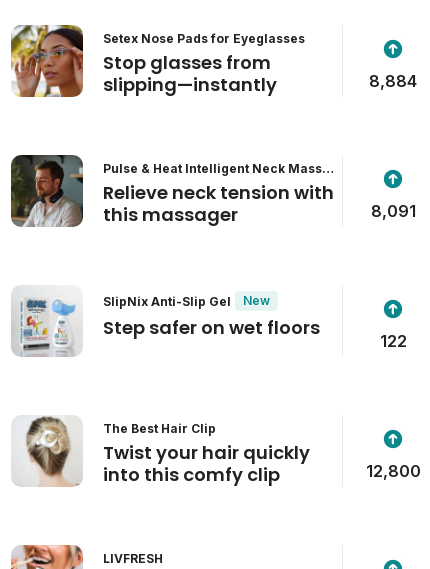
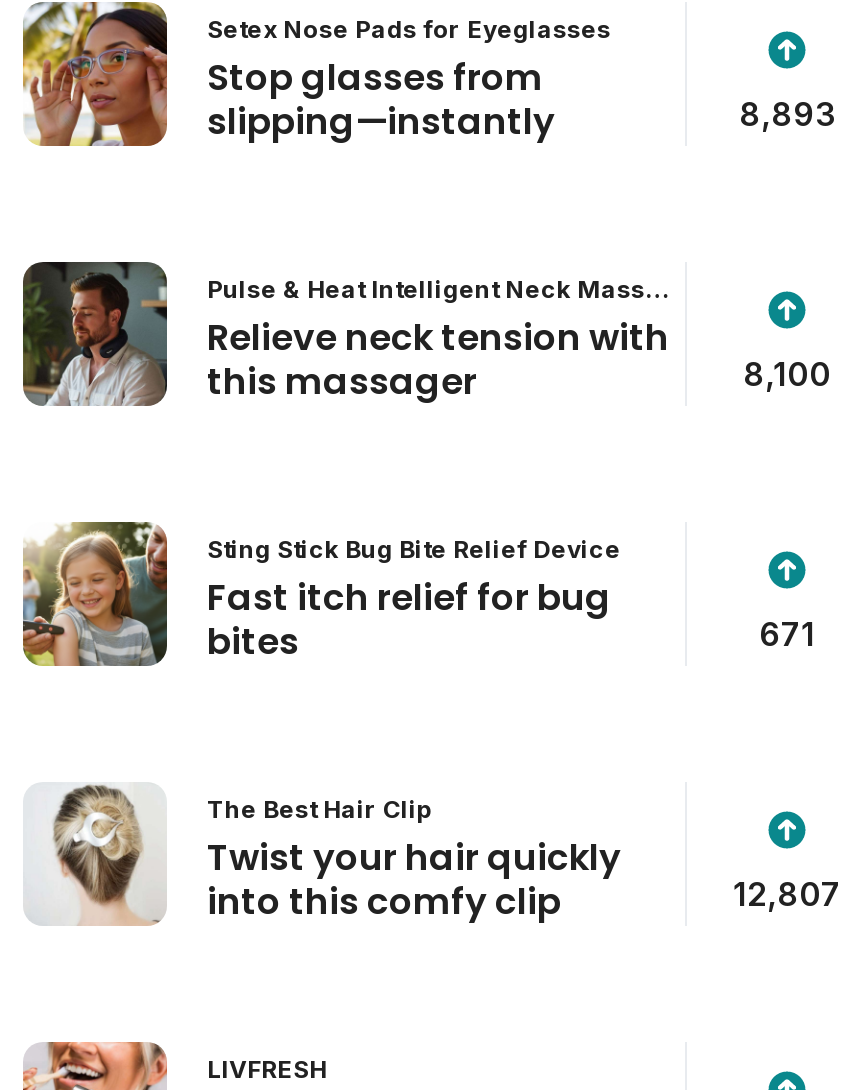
- 8,884
+ 8,893

- 8,091
+ 8,100

- [image]
- SlipNix Anti-Slip Gel
- New
- Step safer on wet floors
- 122
+ [image]
+ Sting Stick Bug Bite Relief Device
+ Fast itch relief for bug
+ bites
+ 671

- 12,800
+ 12,807
